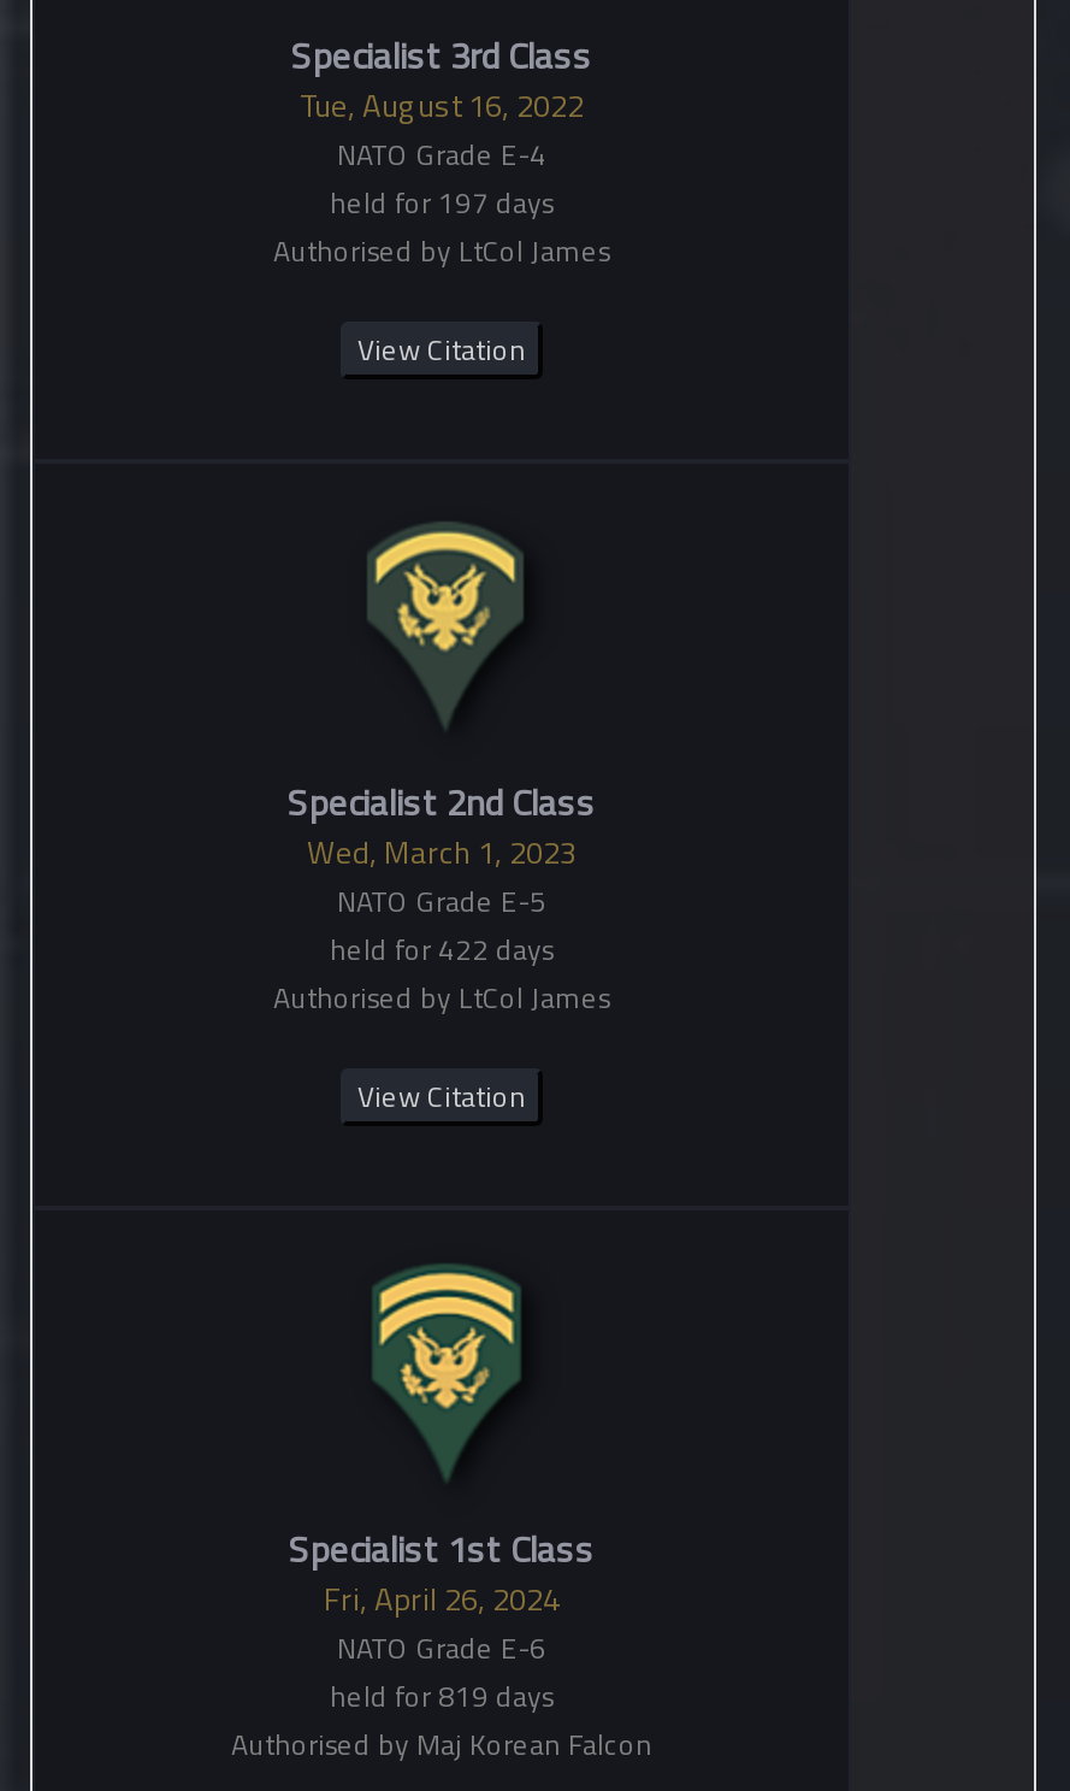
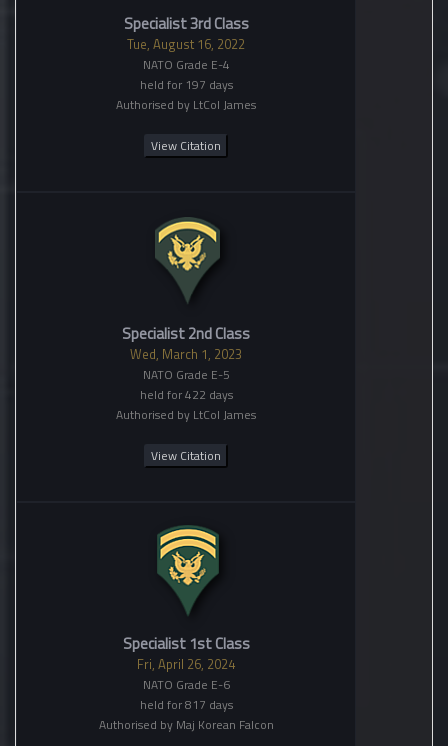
- held for 819 days
+ held for 817 days
